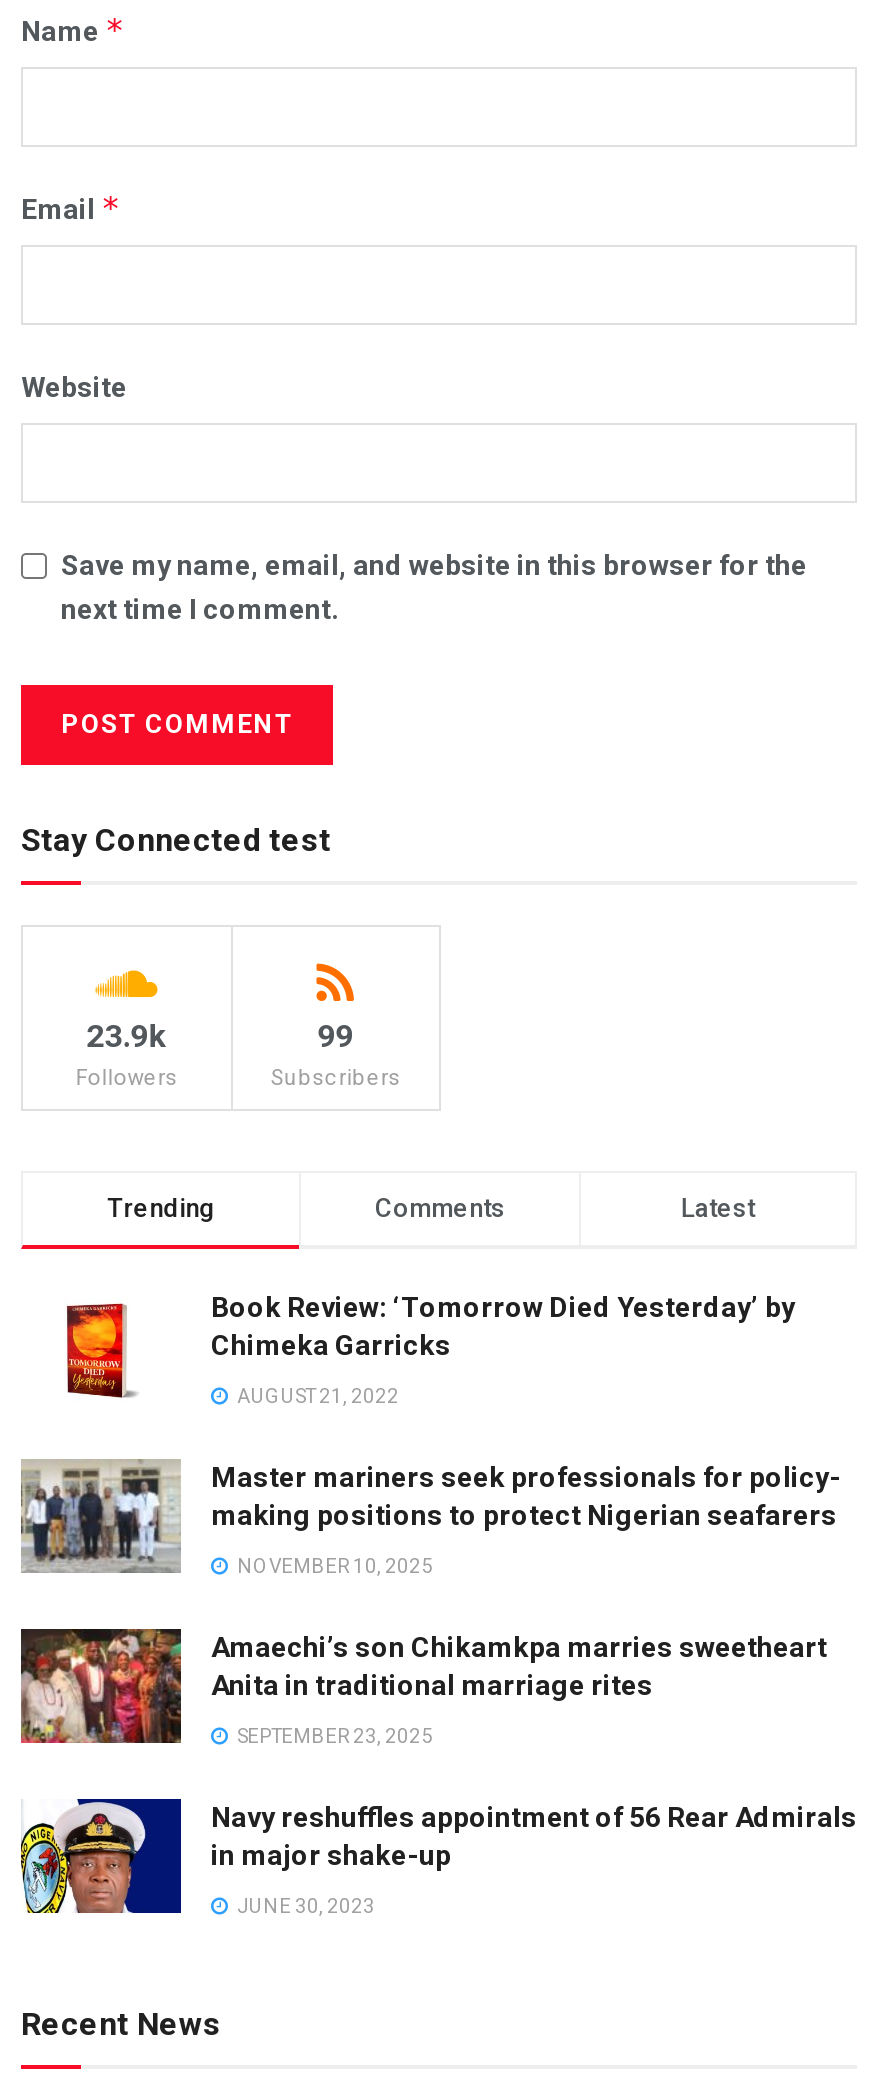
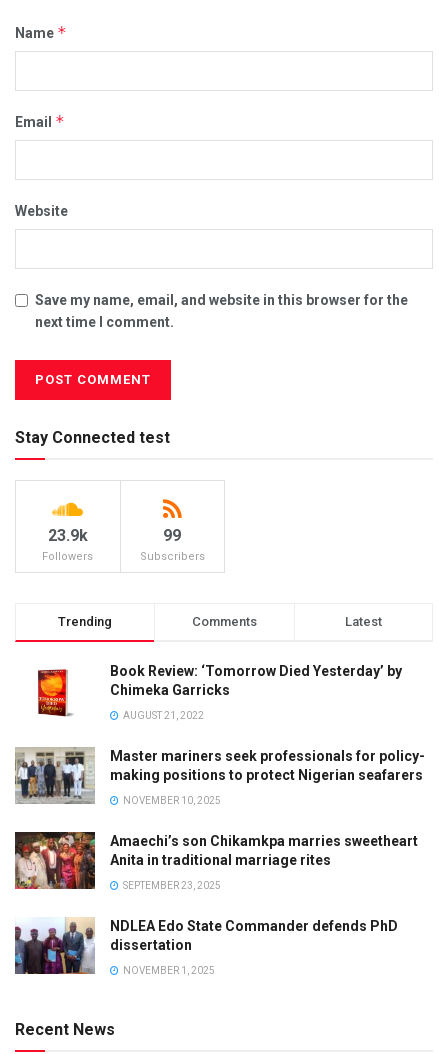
- [image]
- Navy reshuffles appointment of 56 Rear Admirals
- in major shake-up
+ [image]
+ NDLEA Edo State Commander defends PhD
+ dissertation

- JUNE 30, 2023
+ NOVEMBER 1, 2025
